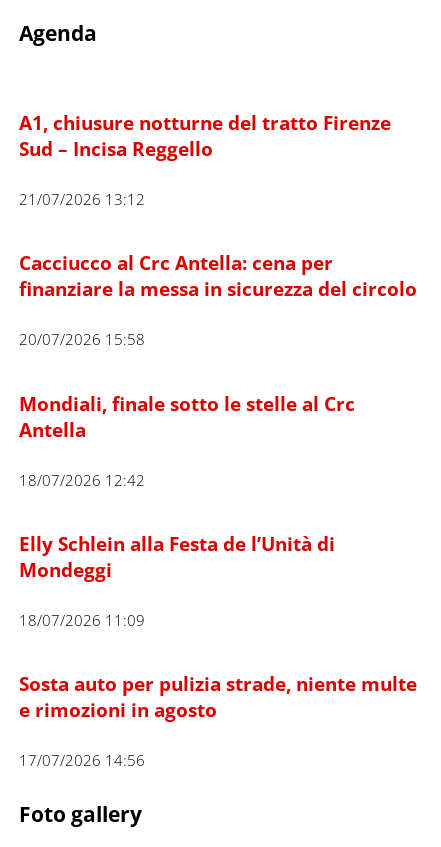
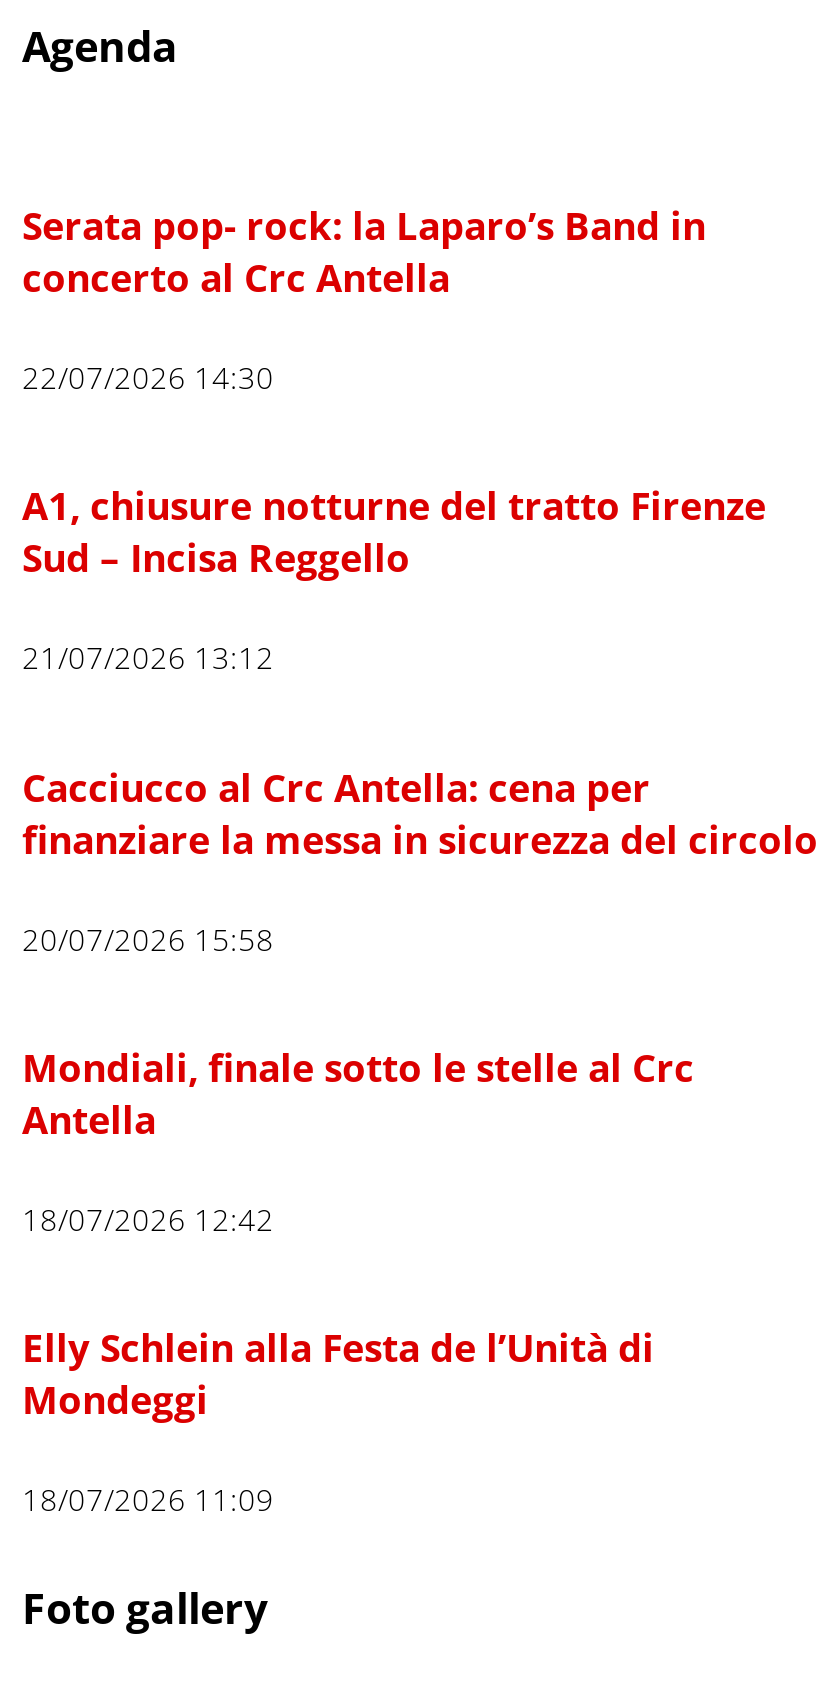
+ Serata pop- rock: la Laparo’s Band in
+ concerto al Crc Antella
+ 22/07/2026 14:30

moved down: A1, chiusure notturne del tratto Firenze | Sud – Incisa Reggello | 21/07/2026 13:12 | ... | Mondeggi | 18/07/2026 11:09

- Sosta auto per pulizia strade, niente multe
- e rimozioni in agosto
- 17/07/2026 14:56
